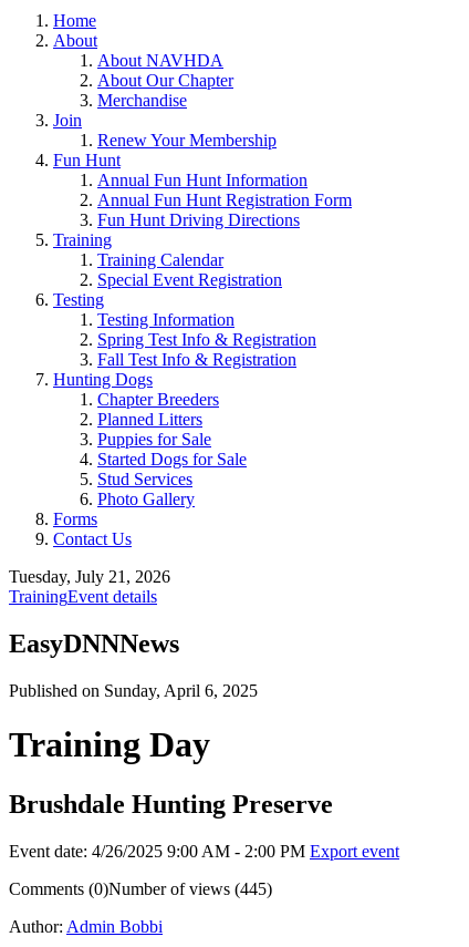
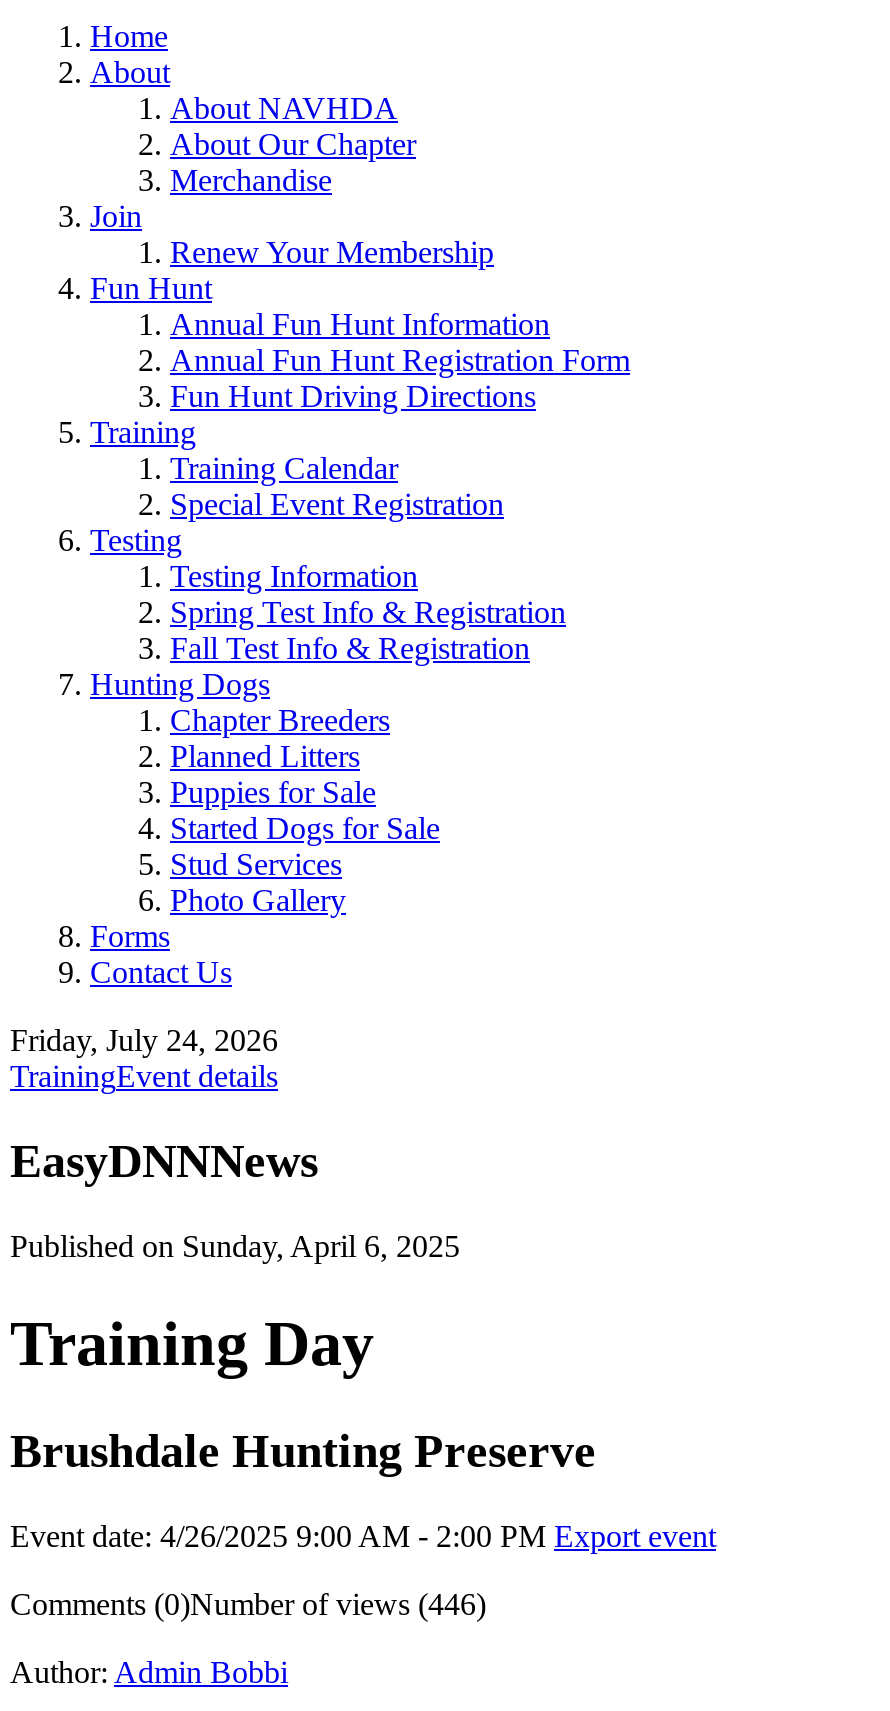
- Tuesday, July 21, 2026
+ Friday, July 24, 2026

- Comments (0)Number of views (445)
+ Comments (0)Number of views (446)
